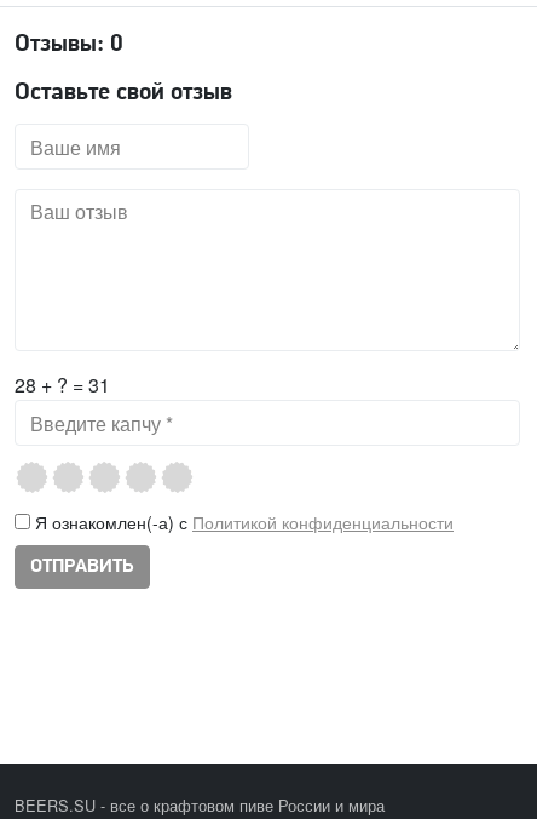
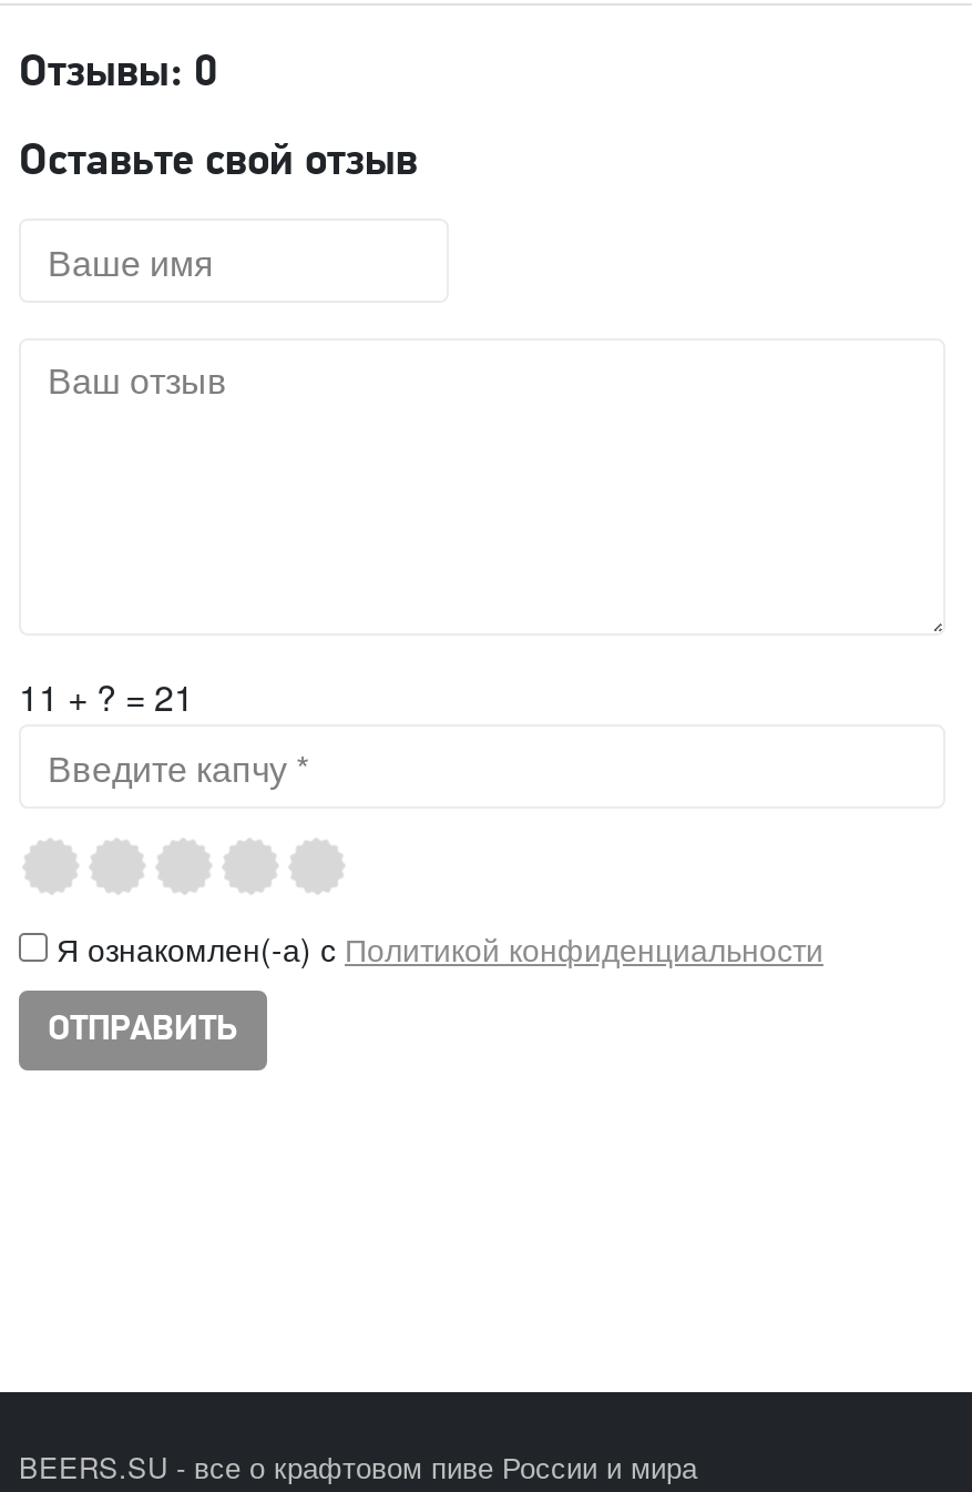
- 28 + ? = 31
+ 11 + ? = 21
